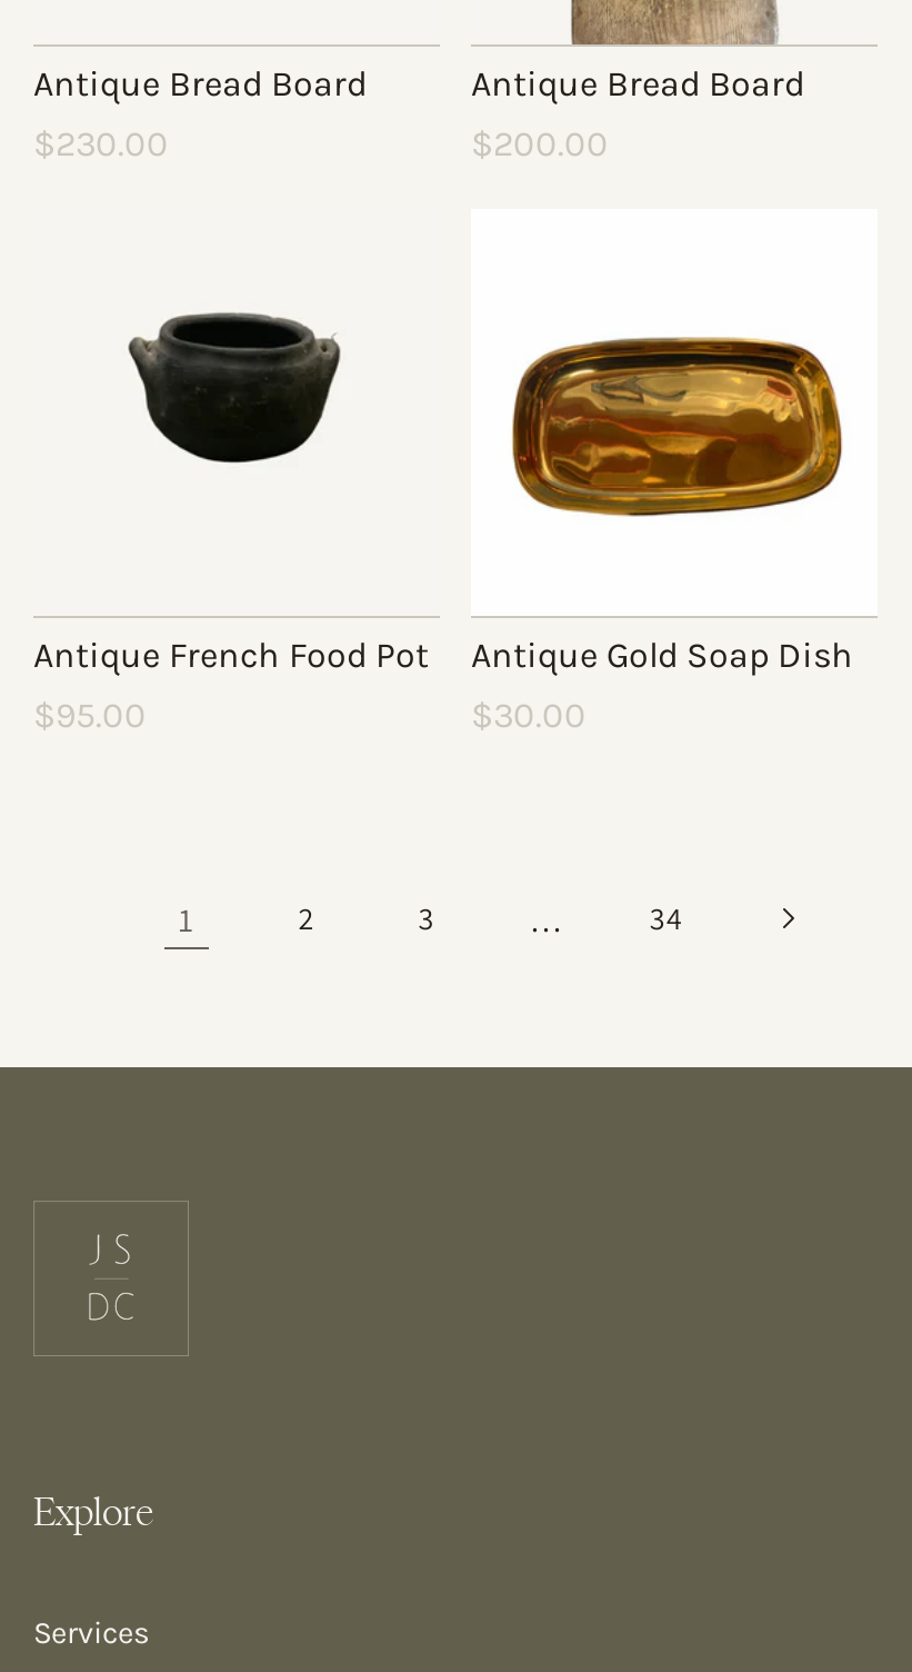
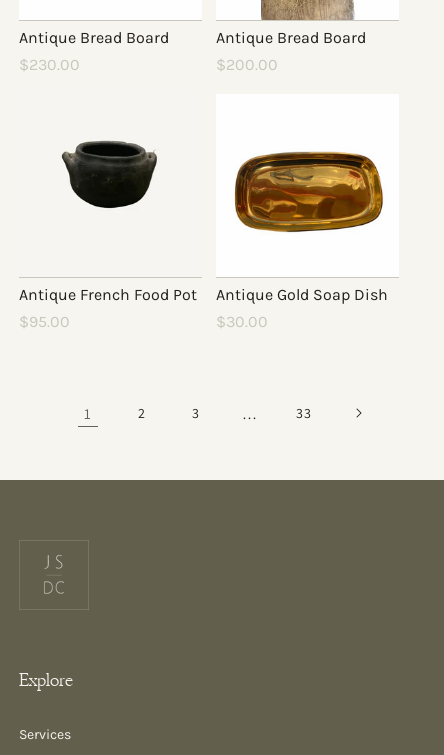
- 34
+ 33
